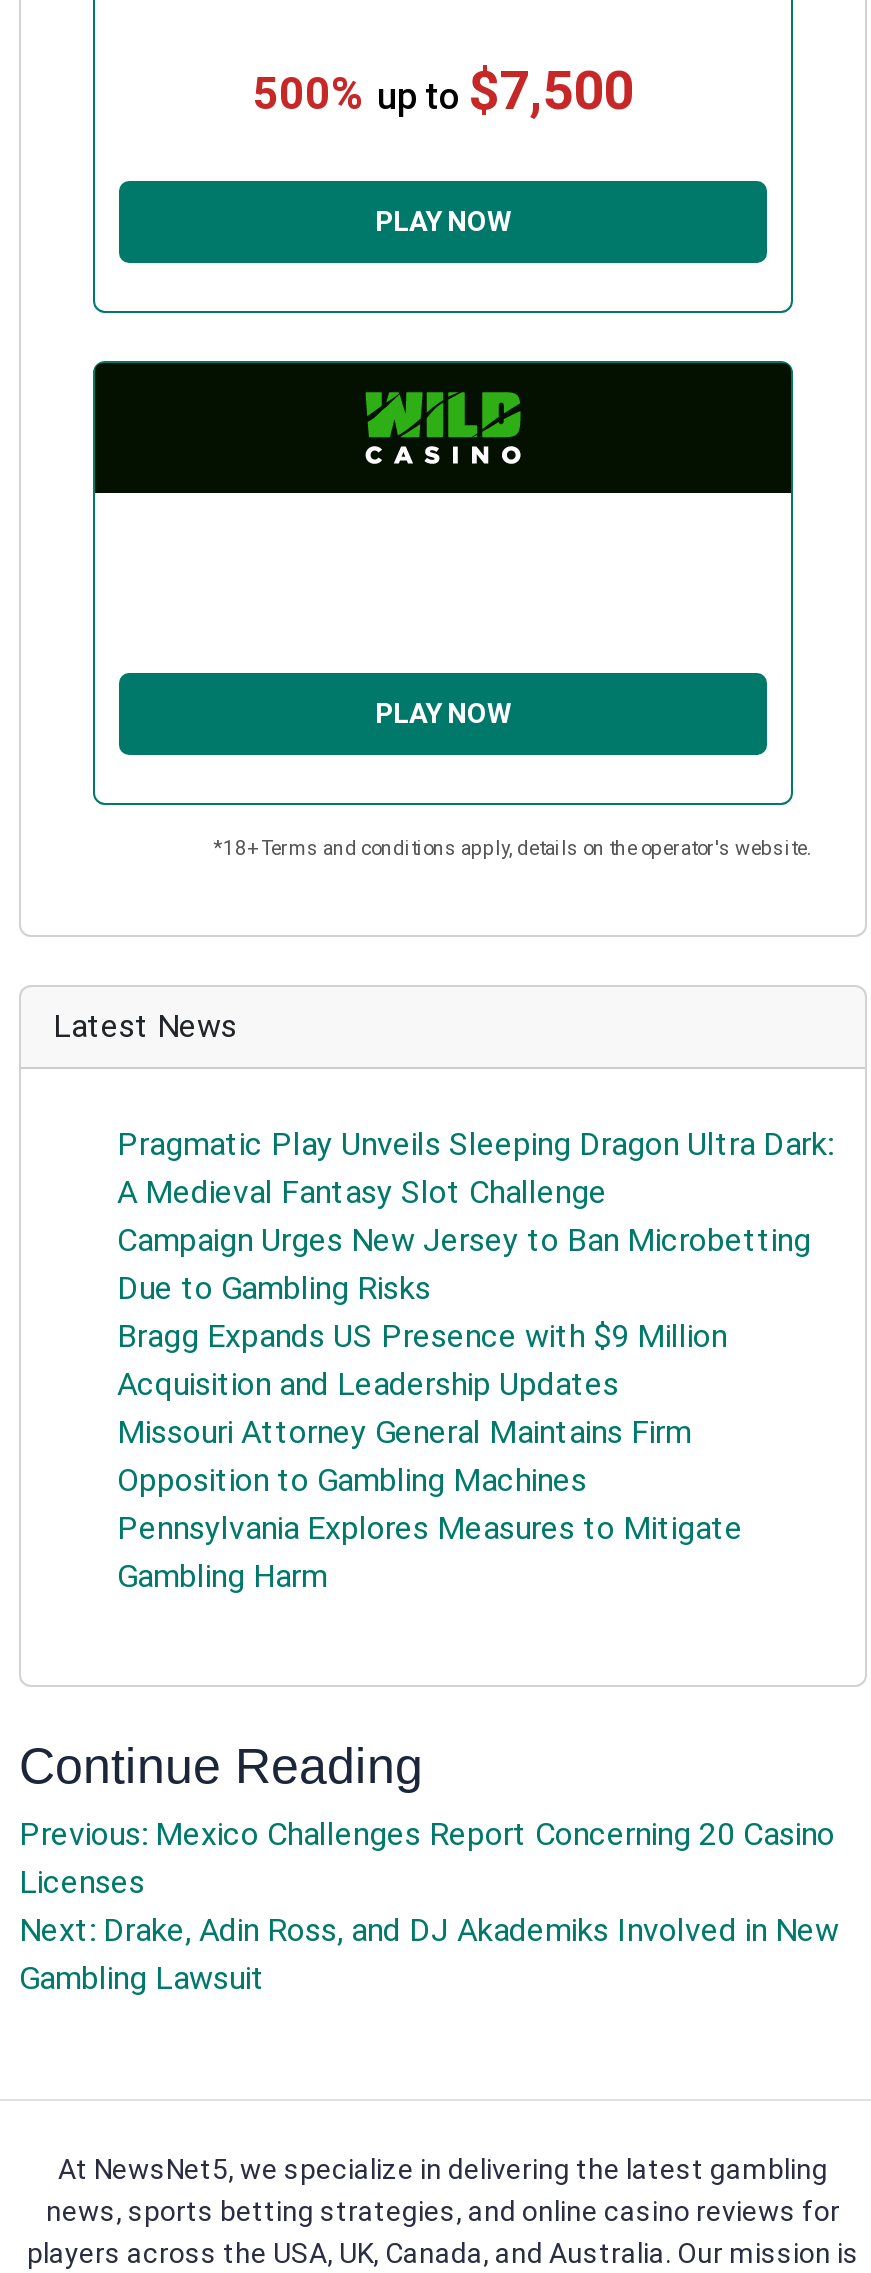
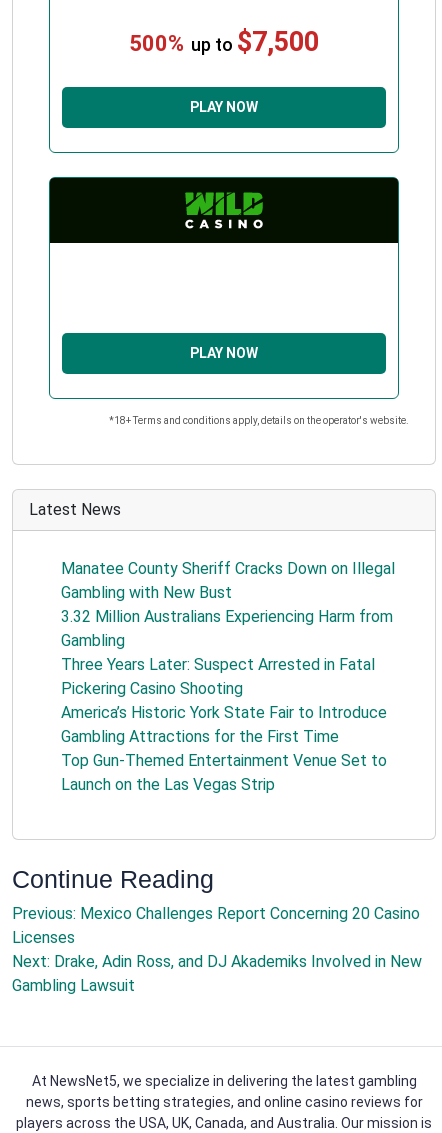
- Pragmatic Play Unveils Sleeping Dragon Ultra Dark:
- A Medieval Fantasy Slot Challenge
- Campaign Urges New Jersey to Ban Microbetting
- Due to Gambling Risks
- Bragg Expands US Presence with $9 Million
- Acquisition and Leadership Updates
- Missouri Attorney General Maintains Firm
- Opposition to Gambling Machines
- Pennsylvania Explores Measures to Mitigate
- Gambling Harm
+ Manatee County Sheriff Cracks Down on Illegal
+ Gambling with New Bust
+ 3.32 Million Australians Experiencing Harm from
+ Gambling
+ Three Years Later: Suspect Arrested in Fatal
+ Pickering Casino Shooting
+ America’s Historic York State Fair to Introduce
+ Gambling Attractions for the First Time
+ Top Gun-Themed Entertainment Venue Set to
+ Launch on the Las Vegas Strip
